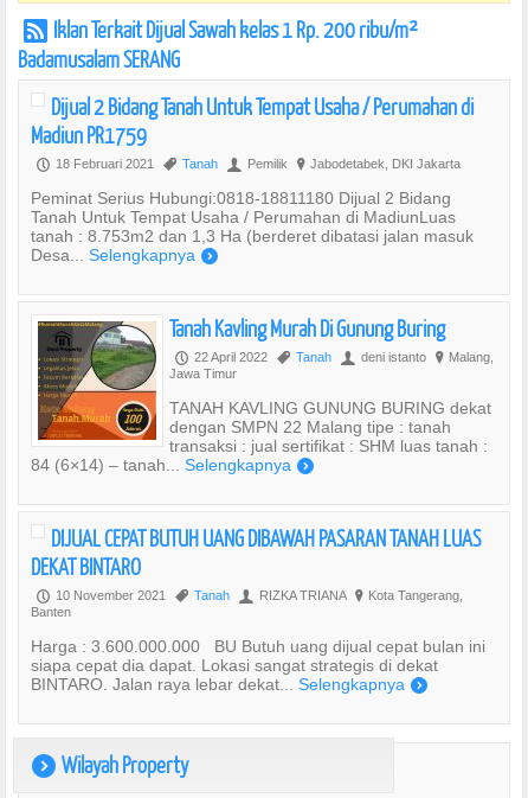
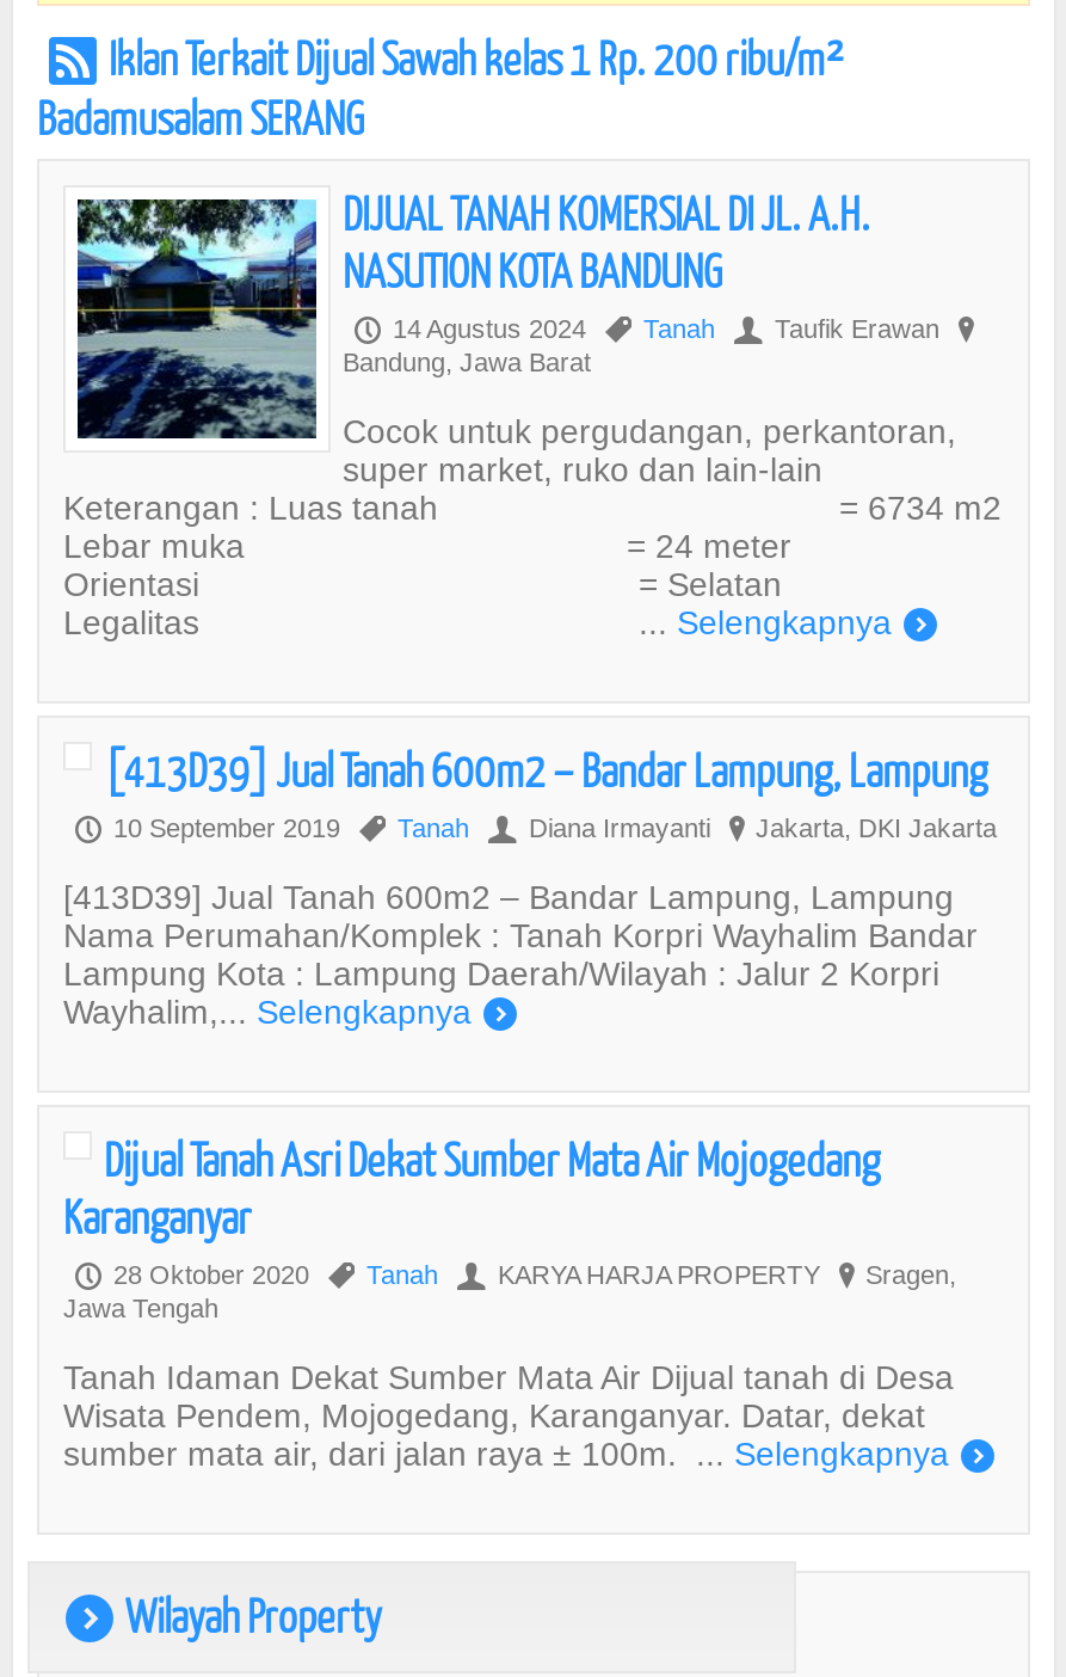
- Dijual 2 Bidang Tanah Untuk Tempat Usaha / Perumahan di
- Madiun PR1759
- P 18 Februari 2021 , Tanah
- U Pemilik ? Jabodetabek, DKI Jakarta
+ DIJUAL TANAH KOMERSIAL DI JL. A.H.
+ NASUTION KOTA BANDUNG
+ P 14 Agustus 2024 , Tanah
+ U Taufik Erawan ?
+ Bandung, Jawa Barat

- Peminat Serius Hubungi:0818-18811180 Dijual 2 Bidang
- Tanah Untuk Tempat Usaha / Perumahan di MadiunLuas
- tanah : 8.753m2 dan 1,3 Ha (berderet dibatasi jalan masuk
- Desa... Selengkapnya )
+ Cocok untuk pergudangan, perkantoran,
+ super market, ruko dan lain-lain
+ Keterangan : Luas tanah = 6734 m2
+ Lebar muka = 24 meter
+ Orientasi = Selatan
+ Legalitas ... Selengkapnya )

- Tanah Kavling Murah Di Gunung Buring
- P 22 April 2022 , Tanah
- U deni istanto ? Malang,
- Jawa Timur
+ [413D39] Jual Tanah 600m2 – Bandar Lampung, Lampung
+ P 10 September 2019 , Tanah
+ U Diana Irmayanti ? Jakarta, DKI Jakarta

- TANAH KAVLING GUNUNG BURING dekat
- dengan SMPN 22 Malang tipe : tanah
- transaksi : jual sertifikat : SHM luas tanah :
- 84 (6×14) – tanah... Selengkapnya )
+ [413D39] Jual Tanah 600m2 – Bandar Lampung, Lampung
+ Nama Perumahan/Komplek : Tanah Korpri Wayhalim Bandar
+ Lampung Kota : Lampung Daerah/Wilayah : Jalur 2 Korpri
+ Wayhalim,... Selengkapnya )

- DIJUAL CEPAT BUTUH UANG DIBAWAH PASARAN TANAH LUAS
- DEKAT BINTARO
- P 10 November 2021 , Tanah
- U RIZKA TRIANA ? Kota Tangerang,
- Banten
+ Dijual Tanah Asri Dekat Sumber Mata Air Mojogedang
+ Karanganyar
+ P 28 Oktober 2020 , Tanah
+ U KARYA HARJA PROPERTY ? Sragen,
+ Jawa Tengah

- Harga : 3.600.000.000 BU Butuh uang dijual cepat bulan ini
- siapa cepat dia dapat. Lokasi sangat strategis di dekat
- BINTARO. Jalan raya lebar dekat... Selengkapnya )
+ Tanah Idaman Dekat Sumber Mata Air Dijual tanah di Desa
+ Wisata Pendem, Mojogedang, Karanganyar. Datar, dekat
+ sumber mata air, dari jalan raya ± 100m. ... Selengkapnya )
